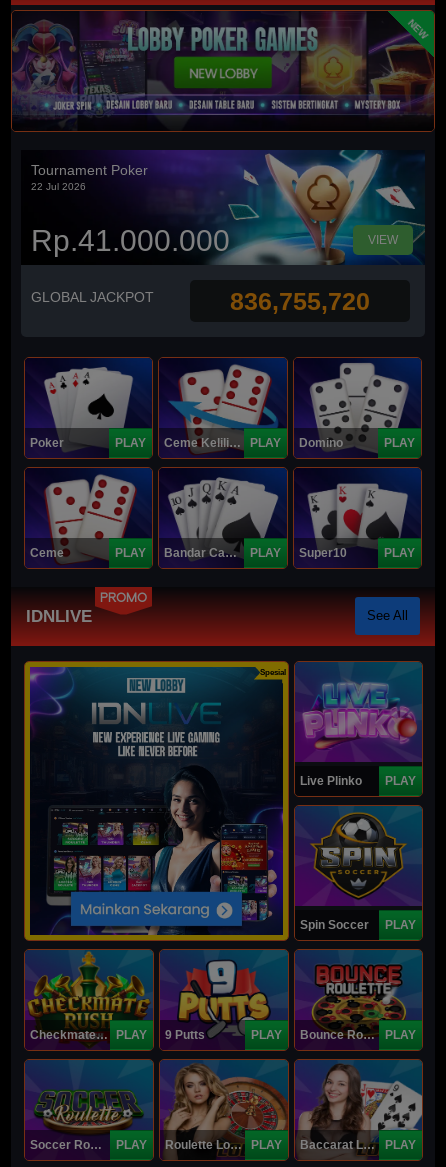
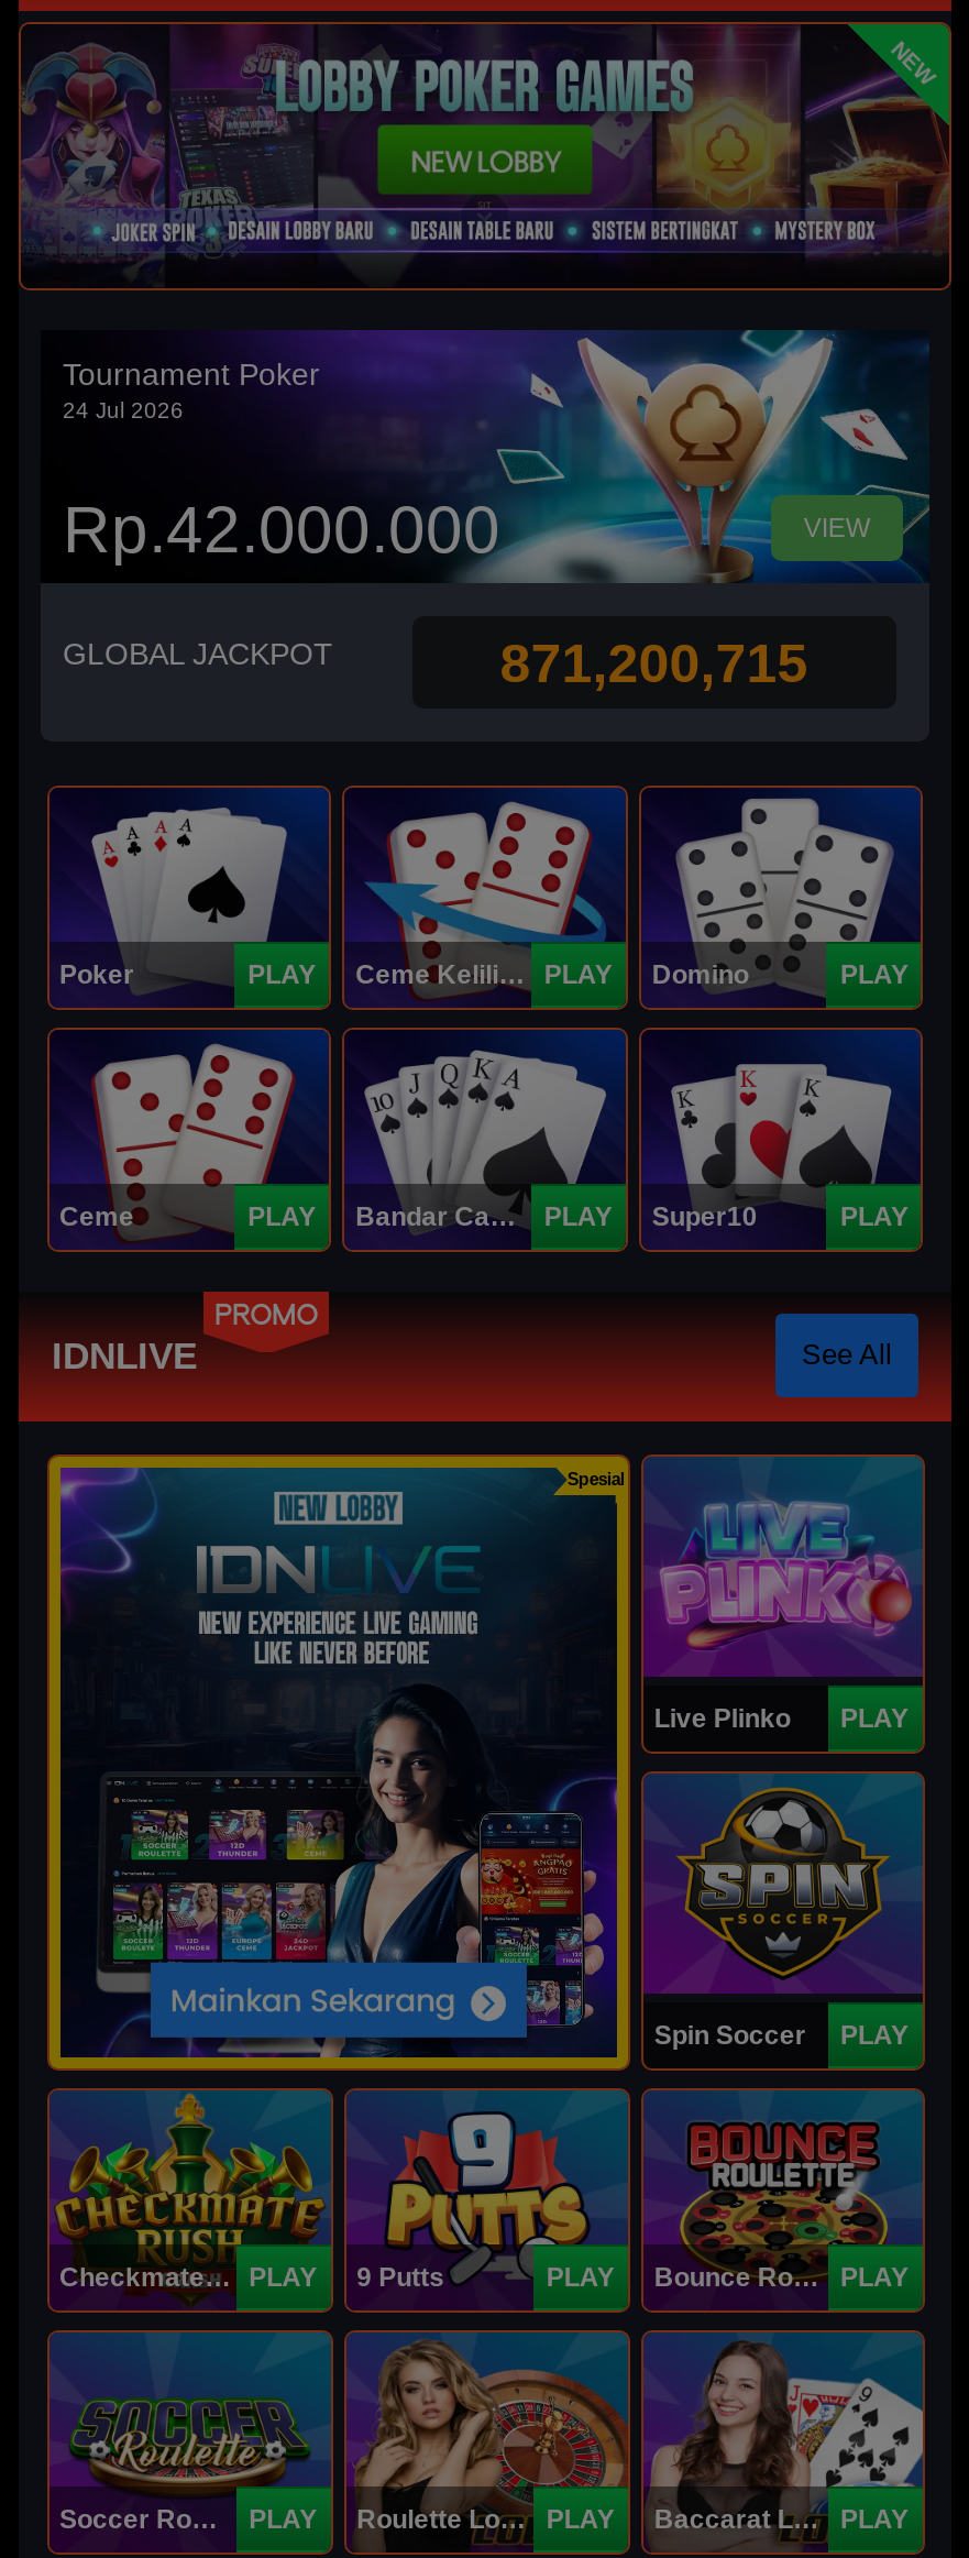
- 22 Jul 2026
+ 24 Jul 2026

- Rp.41.000.000
+ Rp.42.000.000

- 836,755,720
+ 871,200,715
